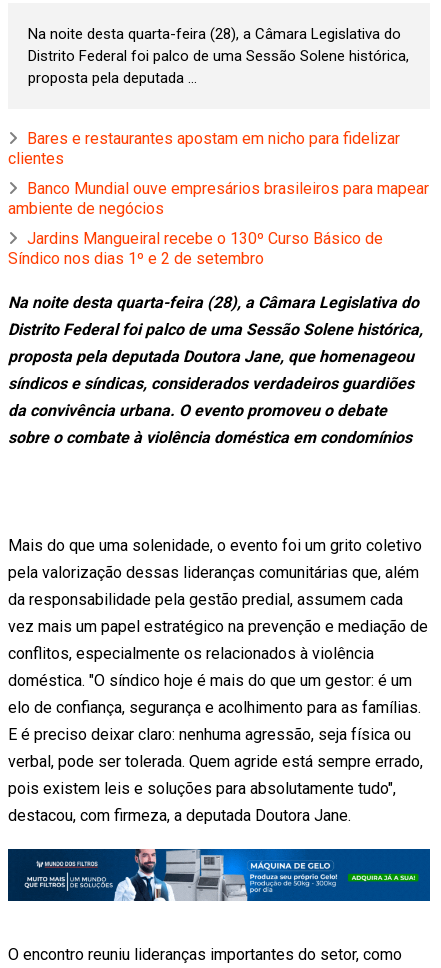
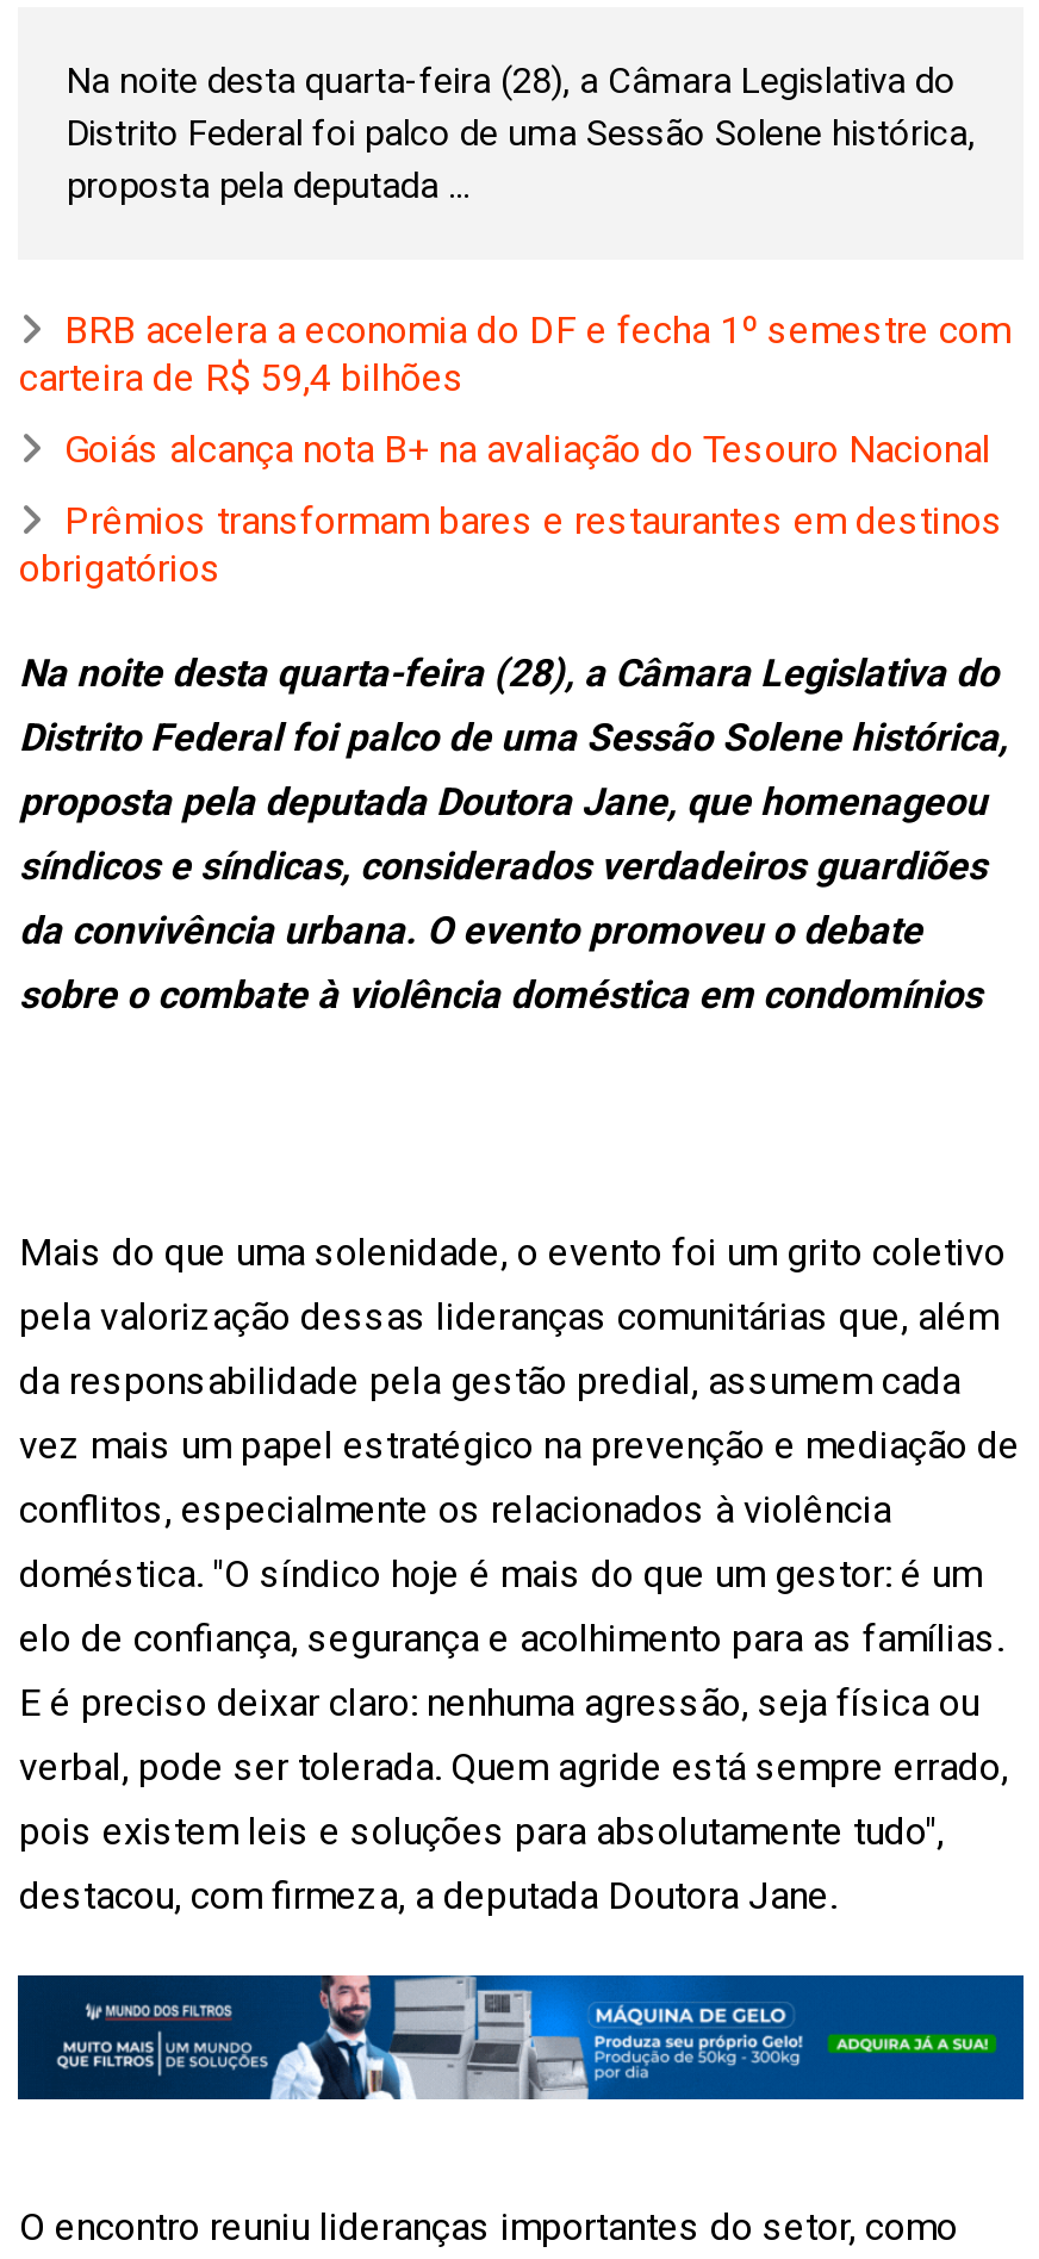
- Bares e restaurantes apostam em nicho para fidelizar
- clientes
+ BRB acelera a economia do DF e fecha 1º semestre com
+ carteira de R$ 59,4 bilhões

- Banco Mundial ouve empresários brasileiros para mapear
- ambiente de negócios
+ Goiás alcança nota B+ na avaliação do Tesouro Nacional

- Jardins Mangueiral recebe o 130º Curso Básico de
- Síndico nos dias 1º e 2 de setembro
+ Prêmios transformam bares e restaurantes em destinos
+ obrigatórios
